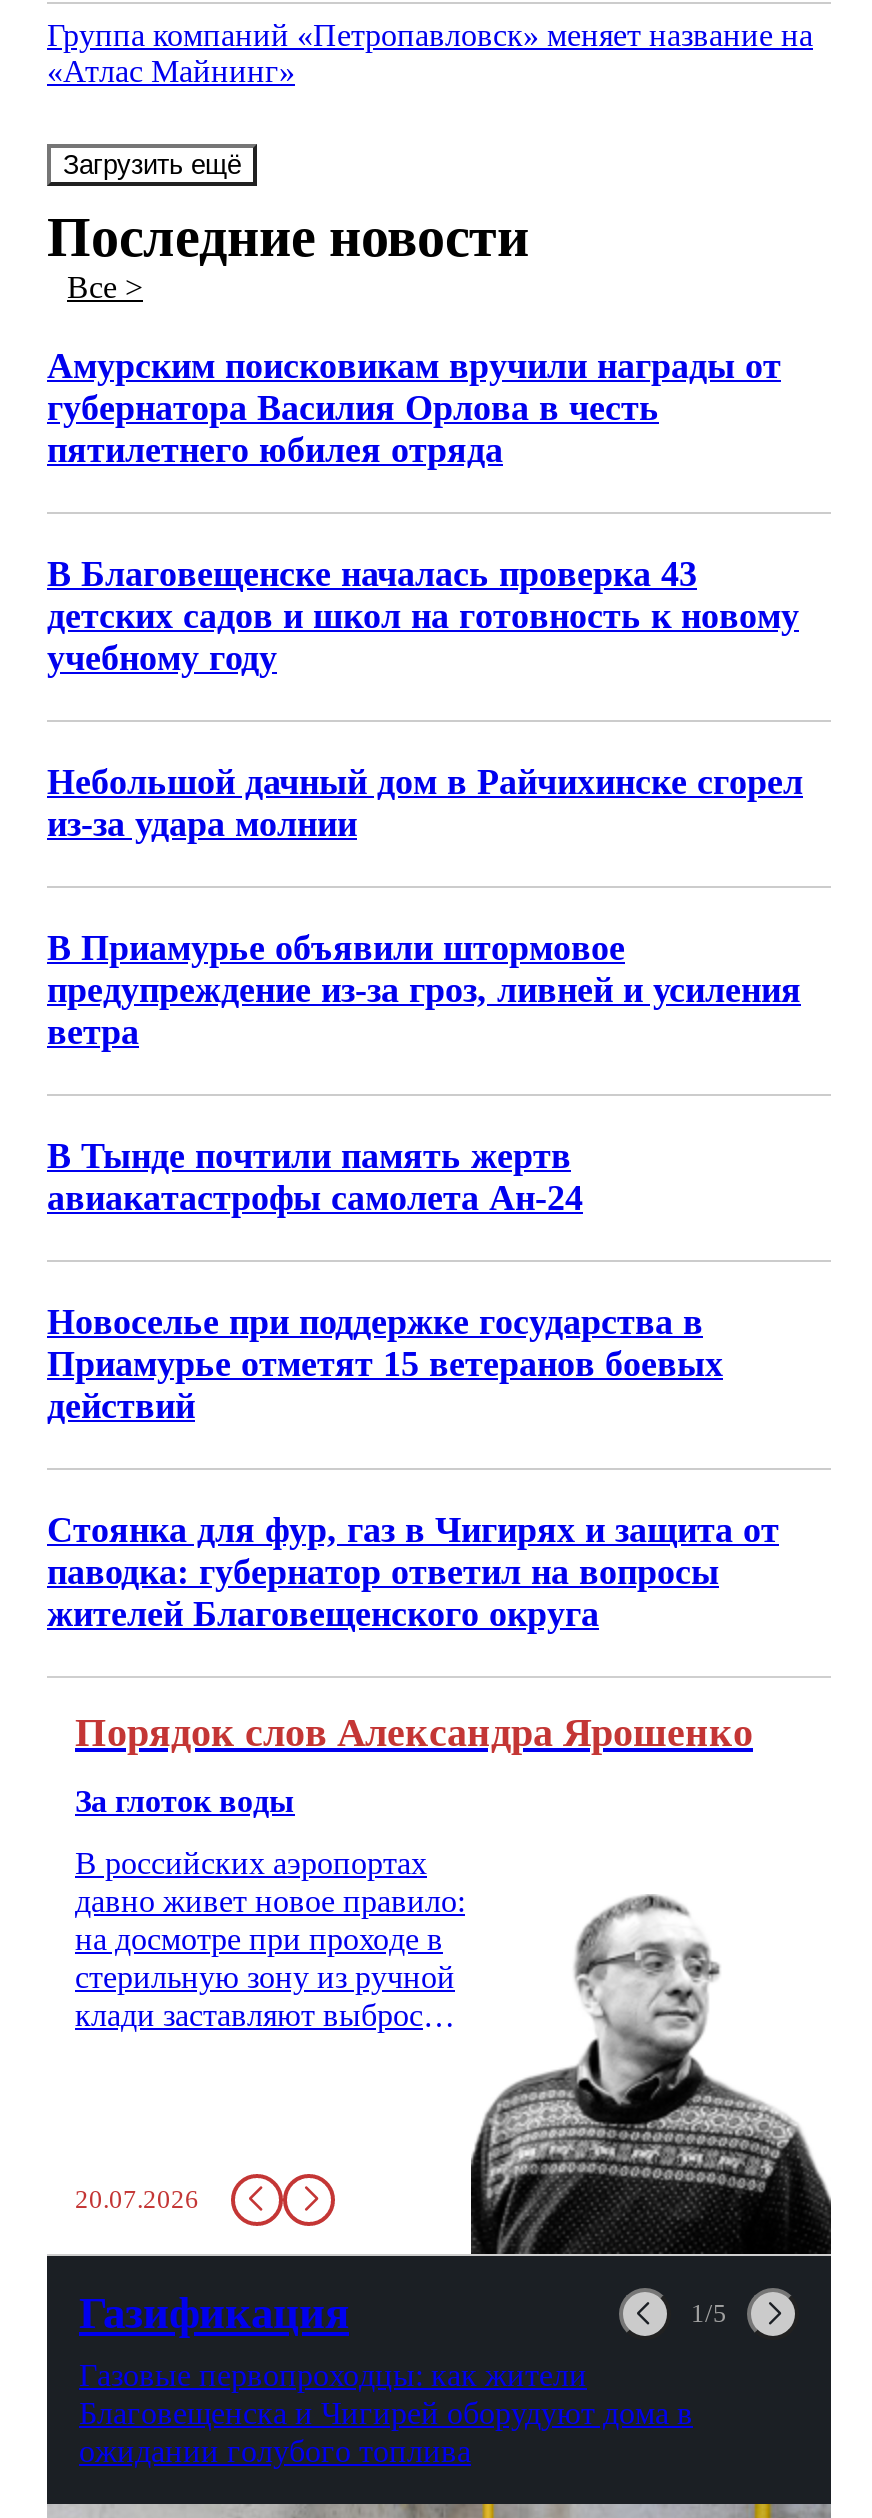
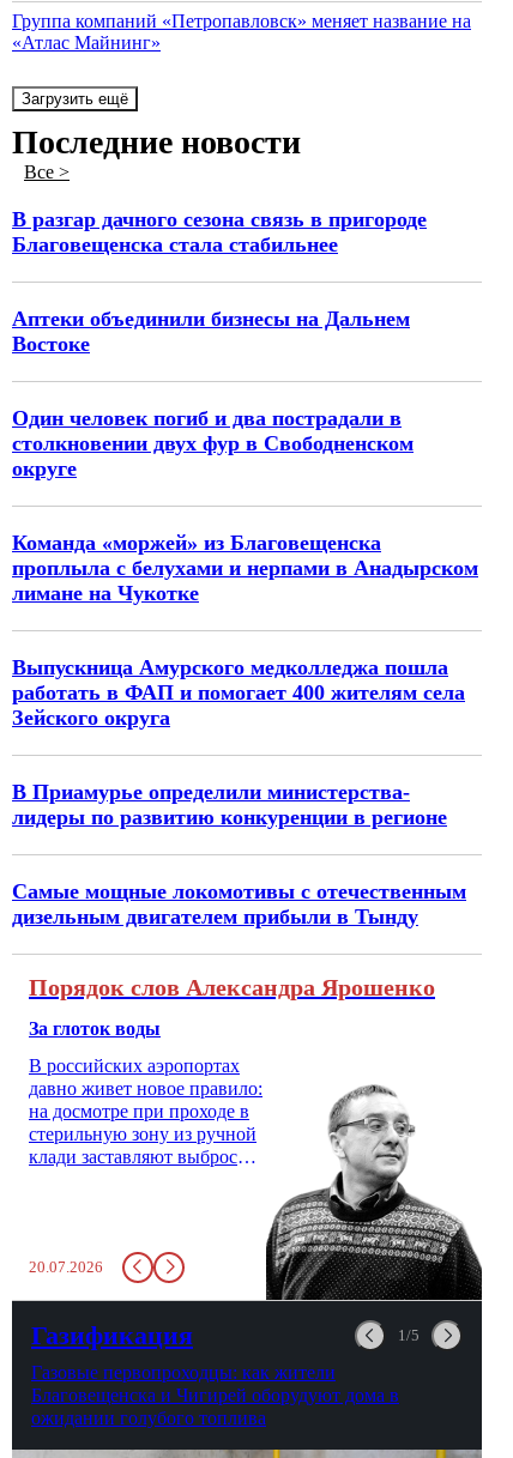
- Амурским поисковикам вручили награды от
- губернатора Василия Орлова в честь
- пятилетнего юбилея отряда
+ В разгар дачного сезона связь в пригороде
+ Благовещенска стала стабильнее

- В Благовещенске началась проверка 43
- детских садов и школ на готовность к новому
- учебному году
+ Аптеки объединили бизнесы на Дальнем
+ Востоке

- Небольшой дачный дом в Райчихинске сгорел
- из-за удара молнии
+ Один человек погиб и два пострадали в
+ столкновении двух фур в Свободненском
+ округе

- В Приамурье объявили штормовое
- предупреждение из-за гроз, ливней и усиления
- ветра
+ Команда «моржей» из Благовещенска
+ проплыла с белухами и нерпами в Анадырском
+ лимане на Чукотке

- В Тынде почтили память жертв
- авиакатастрофы самолета Ан-24
+ Выпускница Амурского медколледжа пошла
+ работать в ФАП и помогает 400 жителям села
+ Зейского округа

- Новоселье при поддержке государства в
- Приамурье отметят 15 ветеранов боевых
- действий
+ В Приамурье определили министерства-
+ лидеры по развитию конкуренции в регионе

- Стоянка для фур, газ в Чигирях и защита от
- паводка: губернатор ответил на вопросы
- жителей Благовещенского округа
+ Самые мощные локомотивы с отечественным
+ дизельным двигателем прибыли в Тынду
